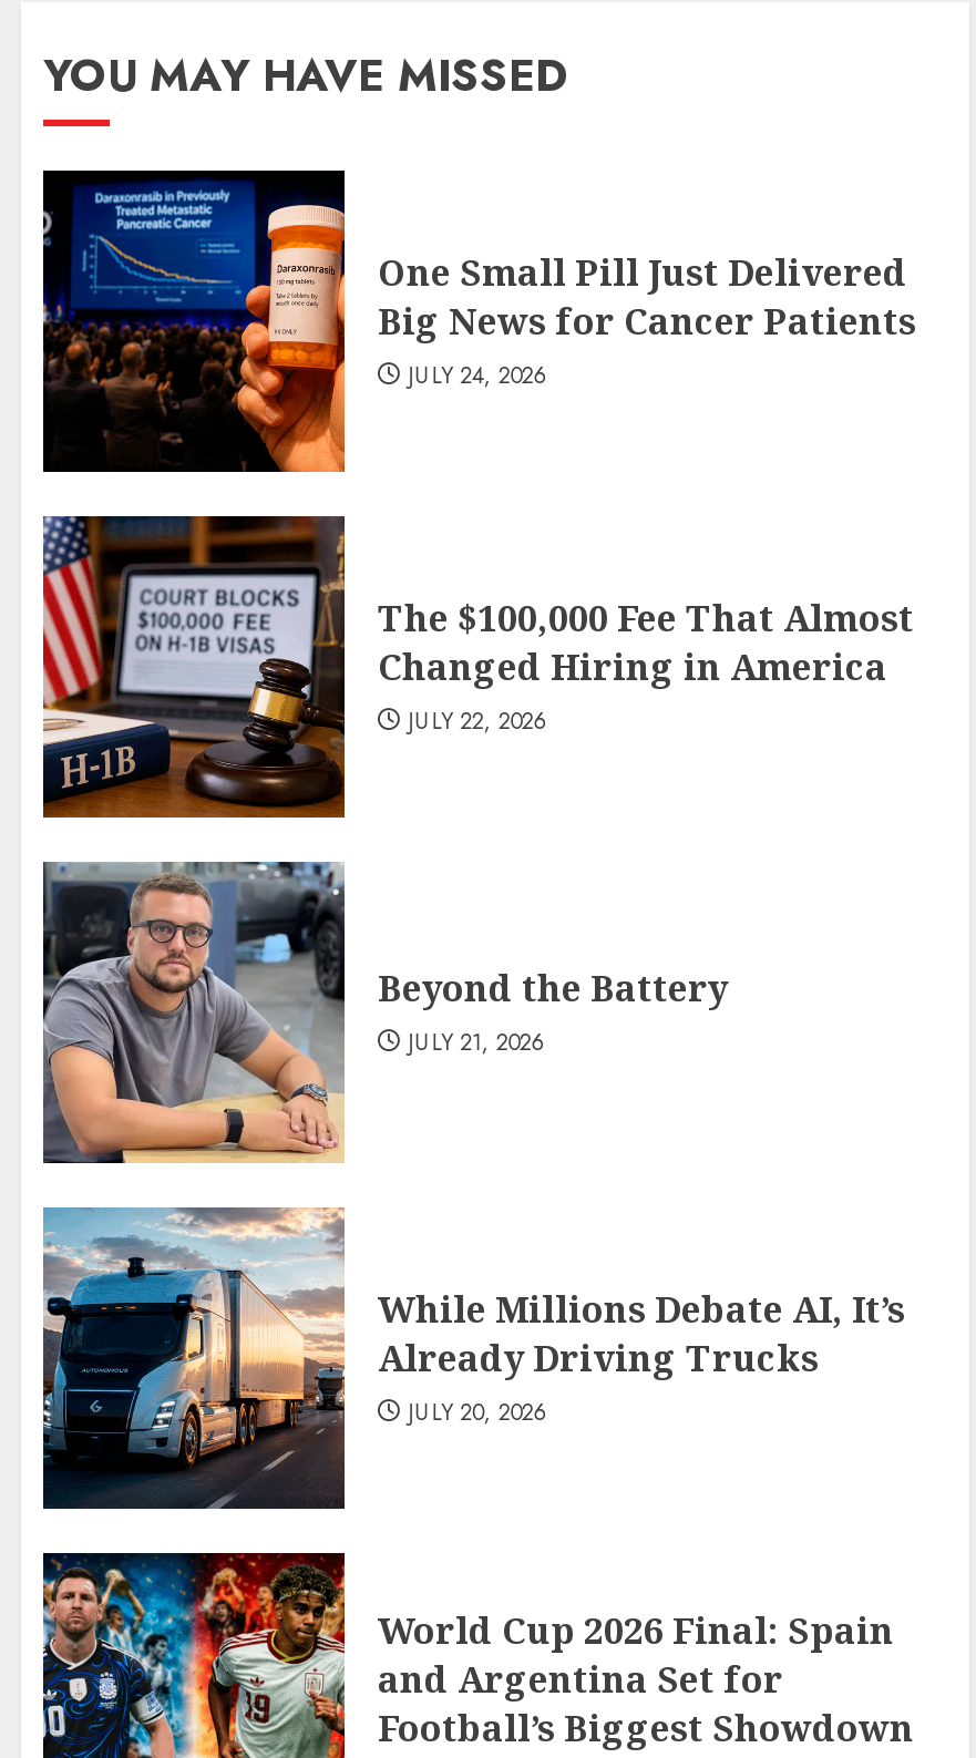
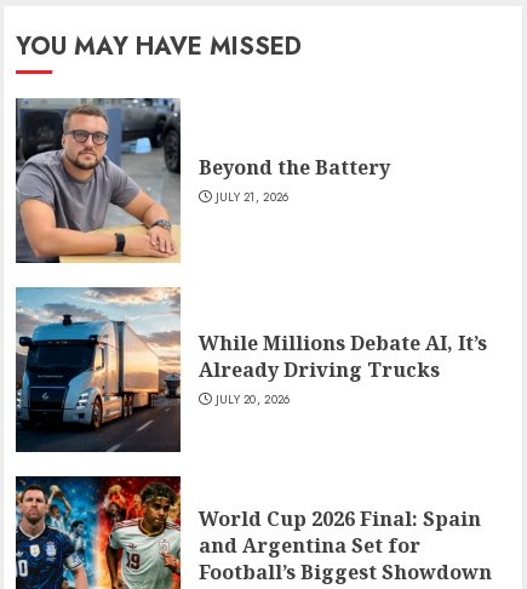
- [image]
- One Small Pill Just Delivered
- Big News for Cancer Patients
- JULY 24, 2026

- [image]
- The $100,000 Fee That Almost
- Changed Hiring in America
- JULY 22, 2026
